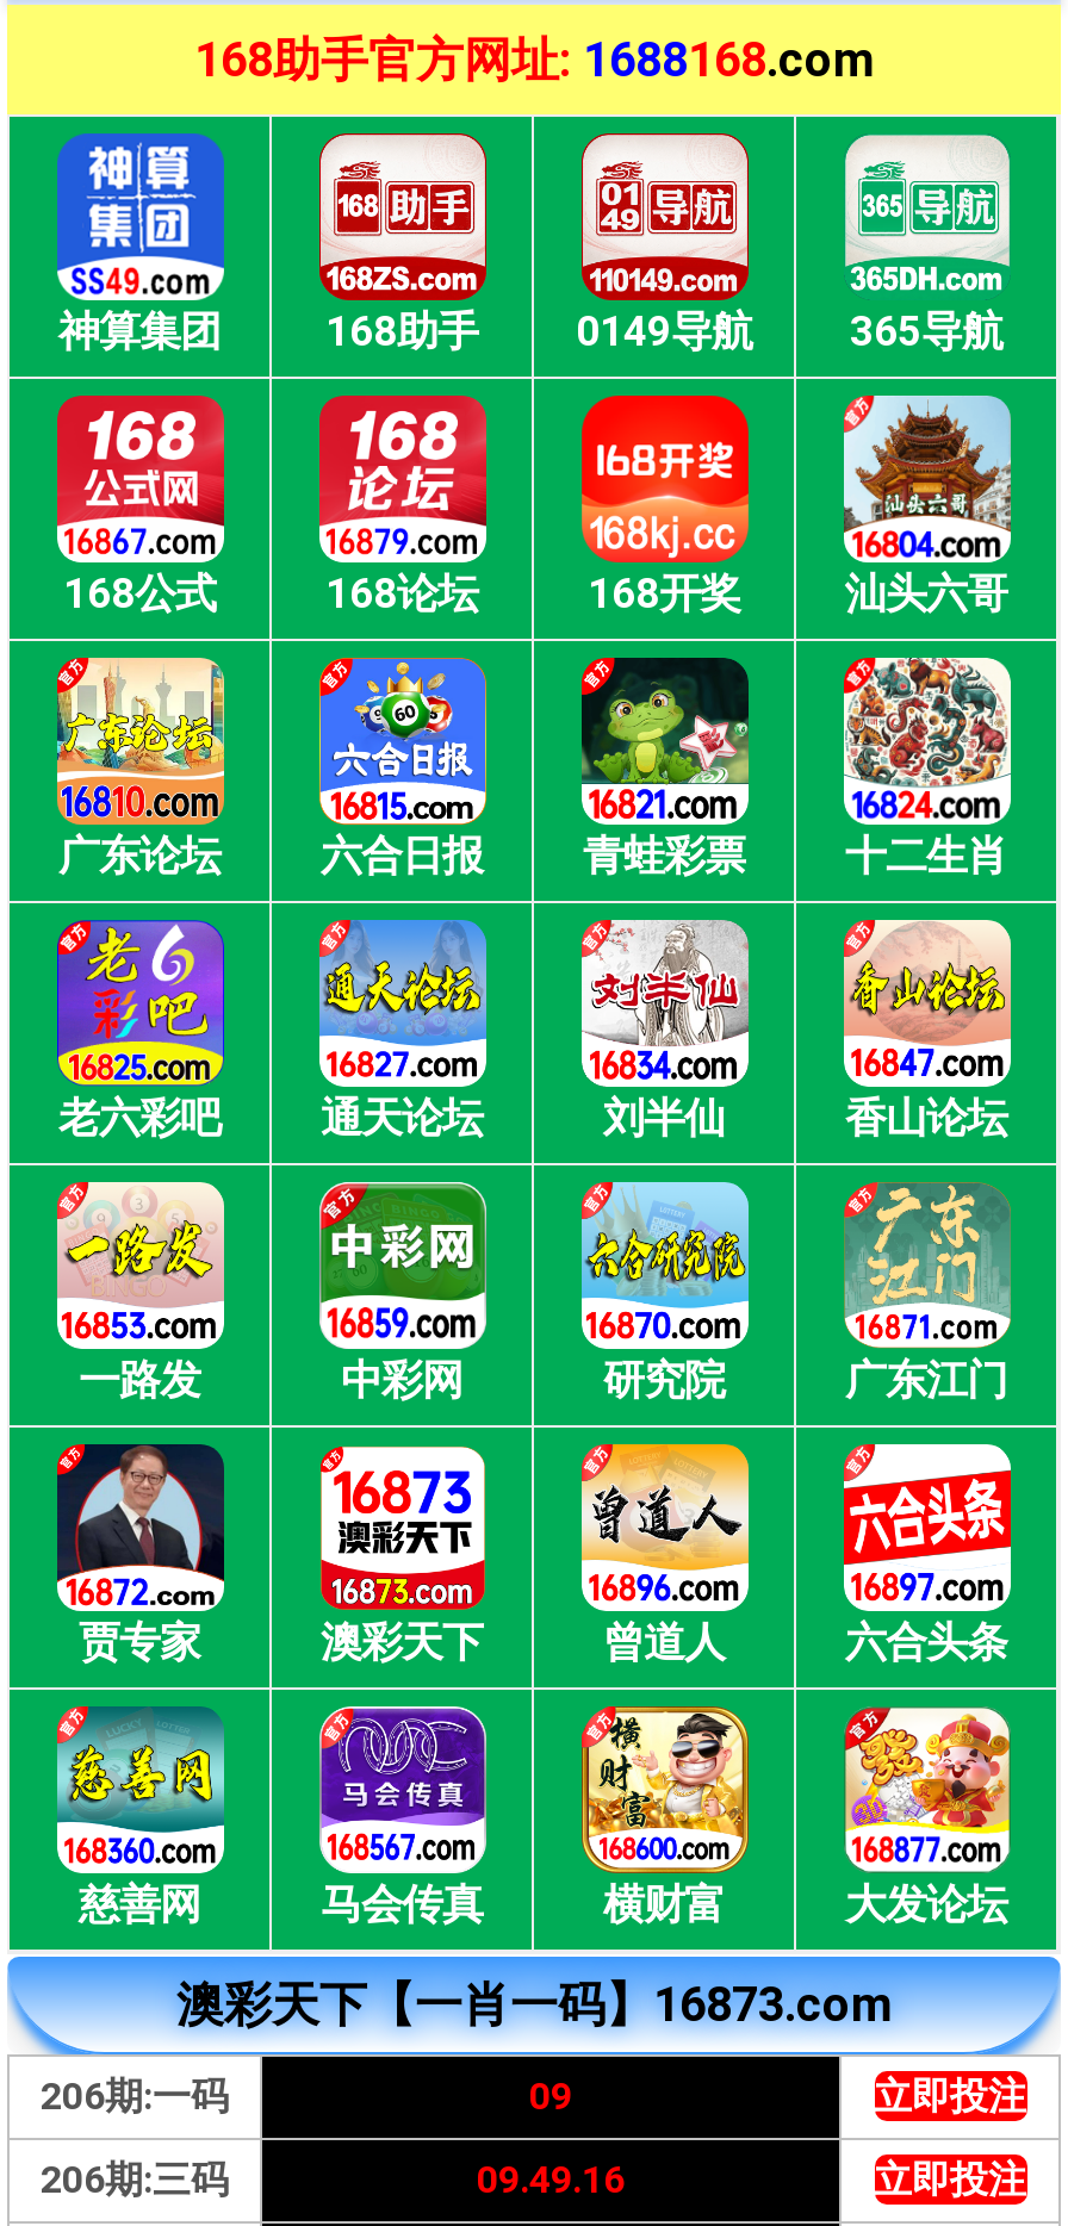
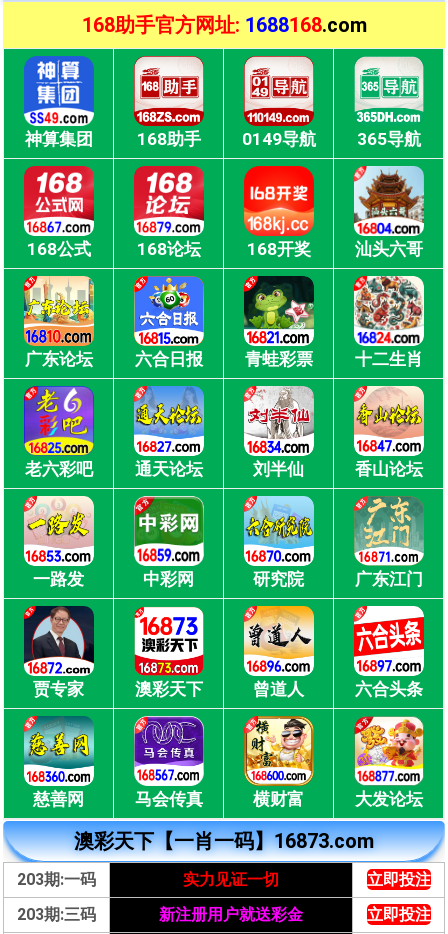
- 206期:一码
- 09
+ 203期:一码
+ 实力见证一切

- 206期:三码
- 09.49.16
+ 203期:三码
+ 新注册用户就送彩金
